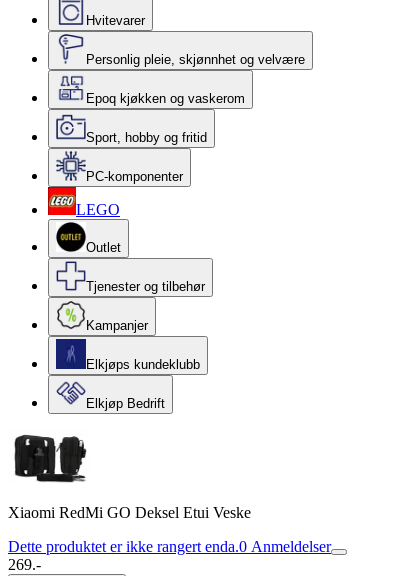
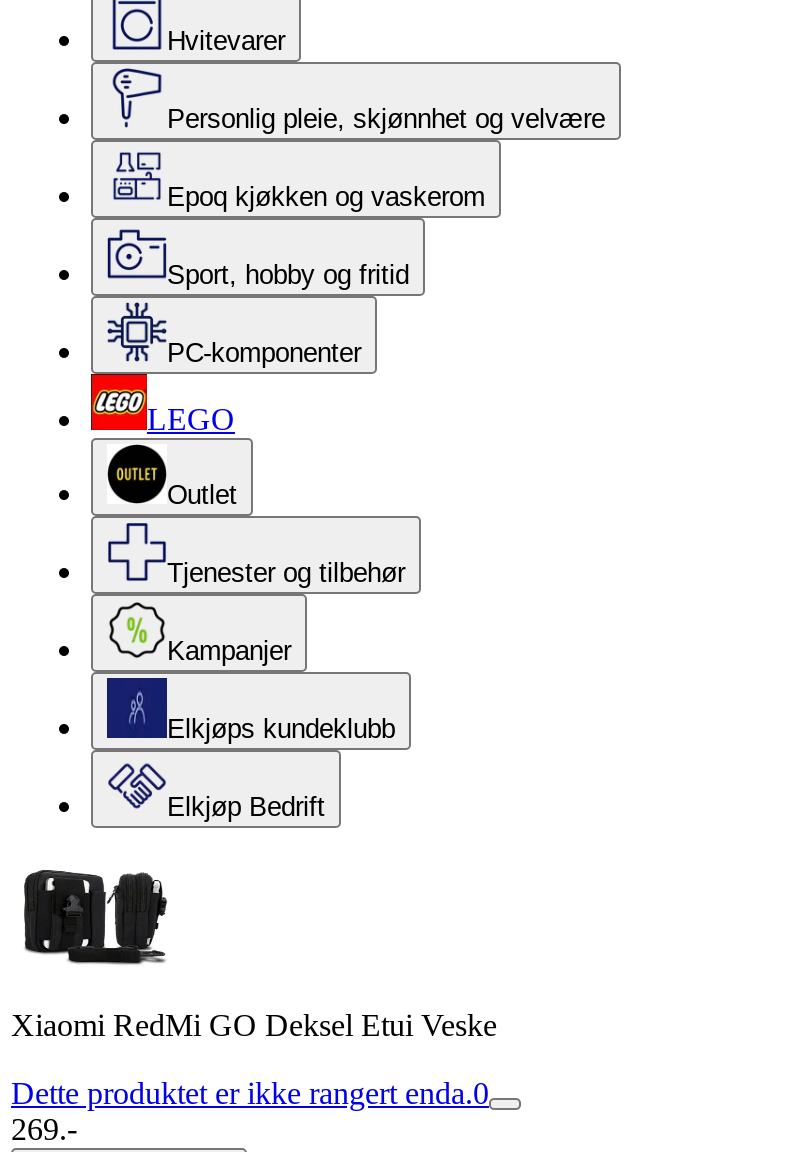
- Dette produktet er ikke rangert enda.0 Anmeldelser
+ Dette produktet er ikke rangert enda.0
